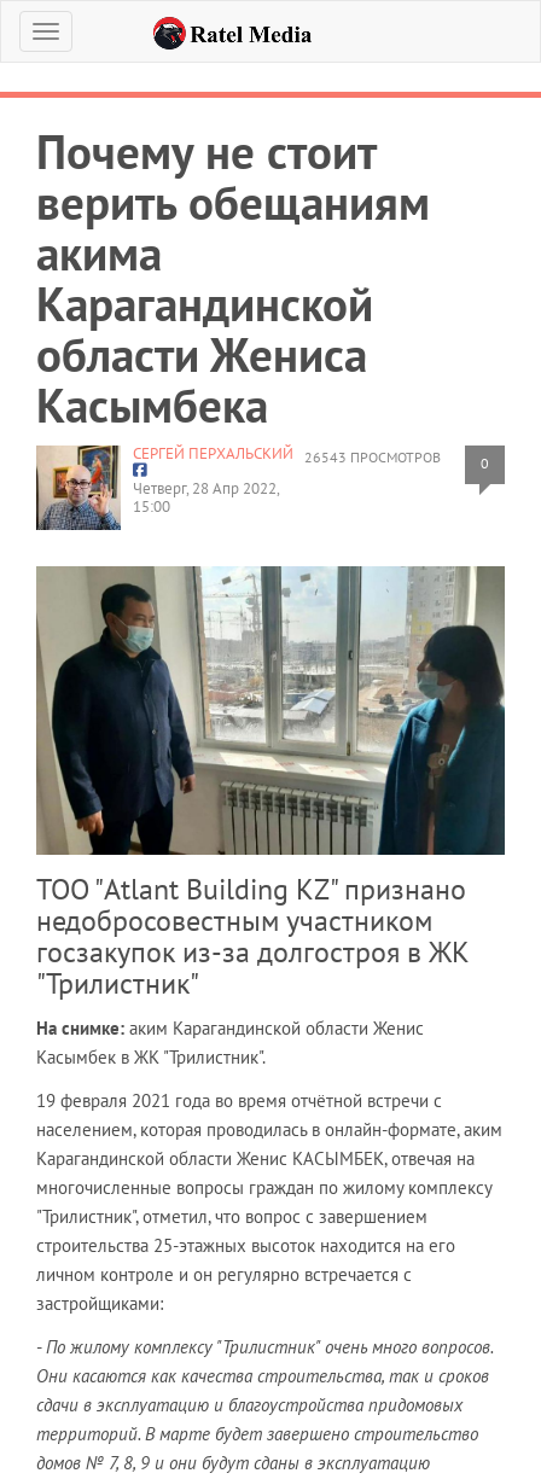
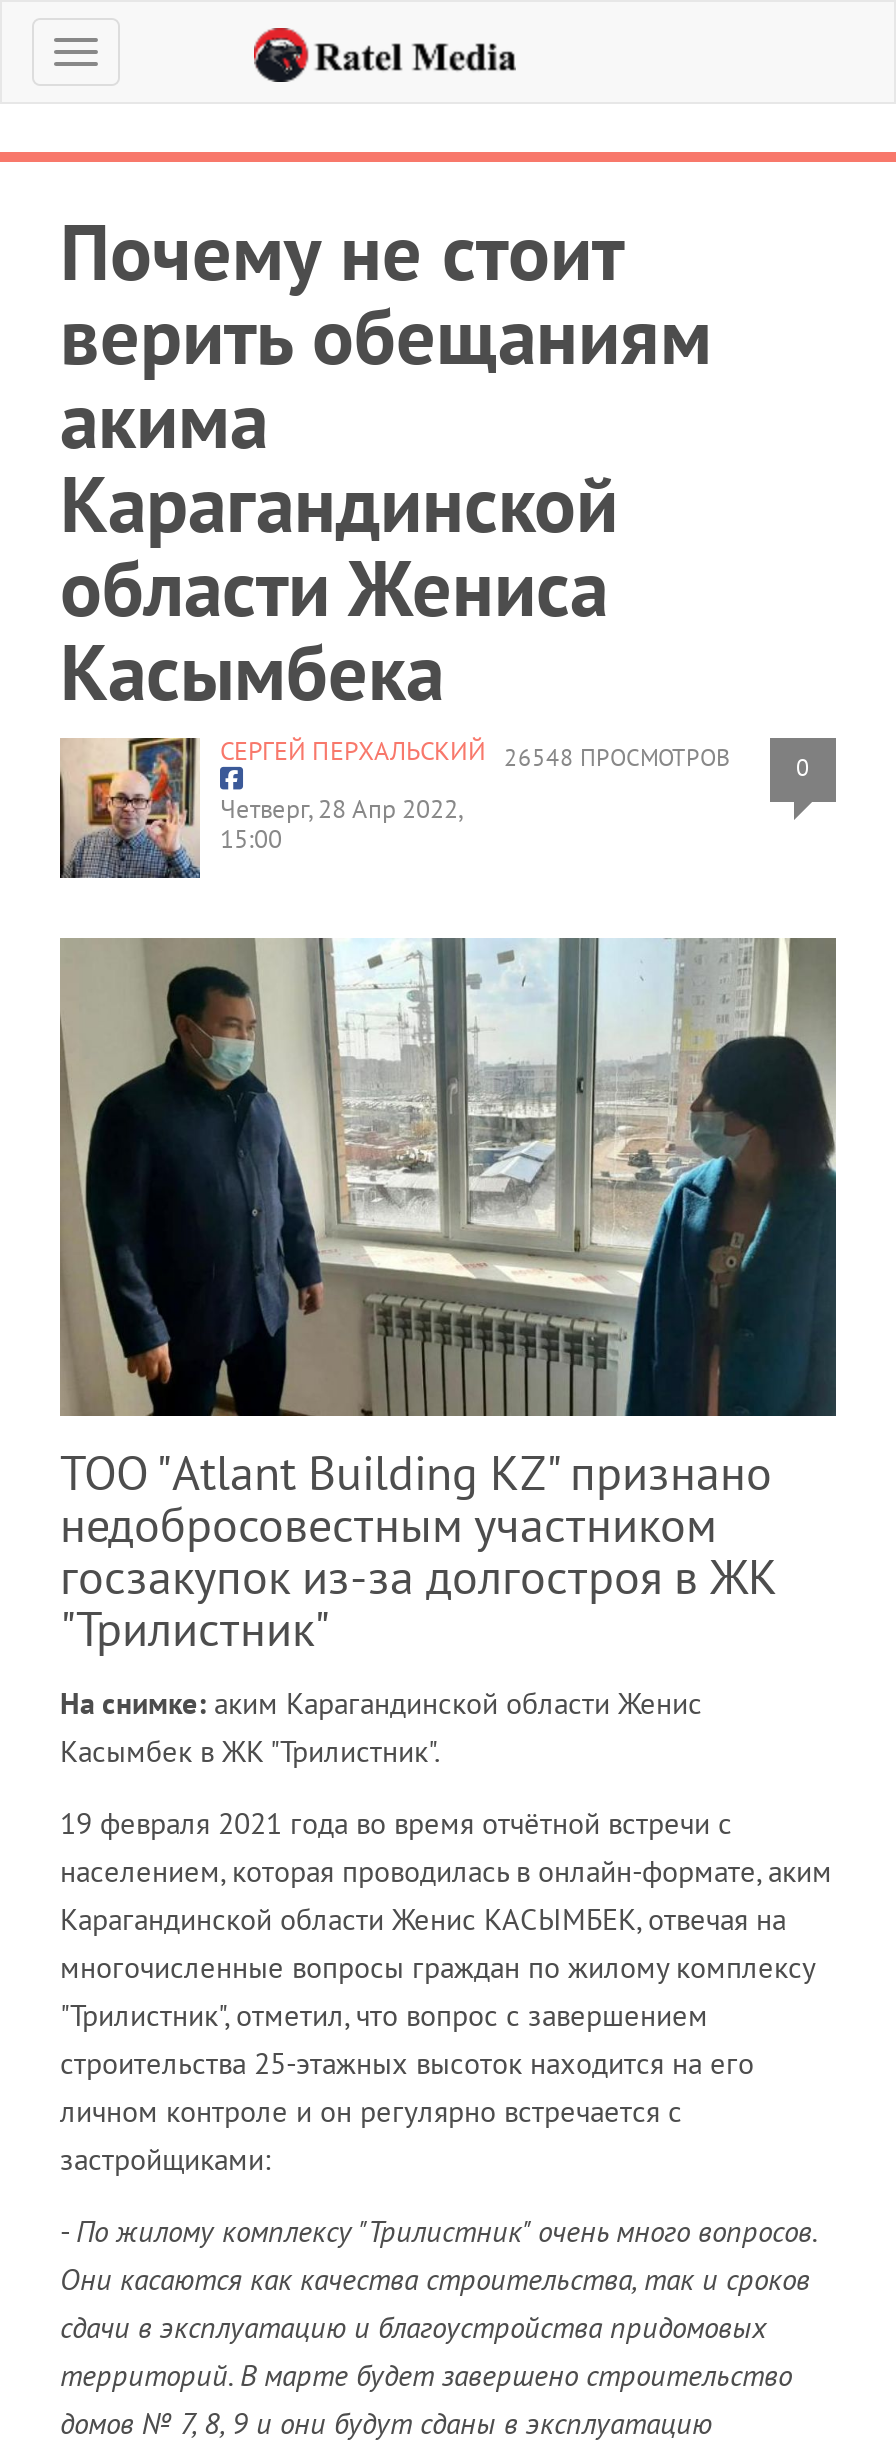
- СЕРГЕЙ ПЕРХАЛЬСКИЙ 26543 ПРОСМОТРОВ
+ СЕРГЕЙ ПЕРХАЛЬСКИЙ 26548 ПРОСМОТРОВ
